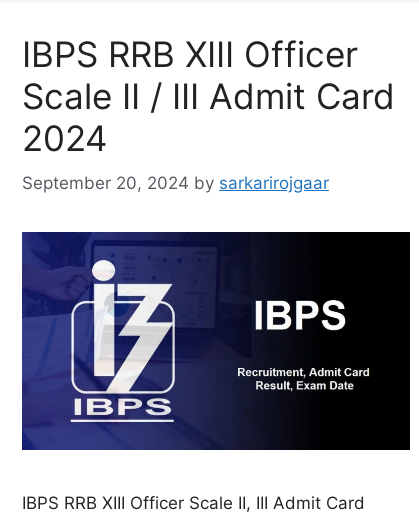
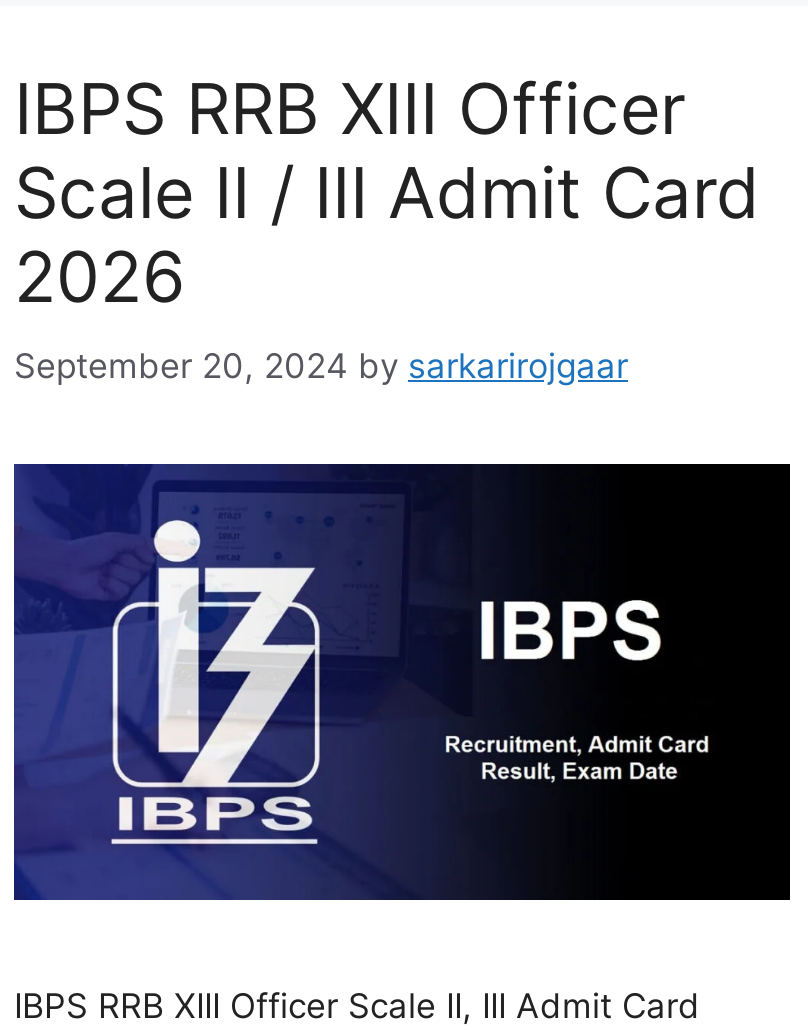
- 2024
+ 2026
